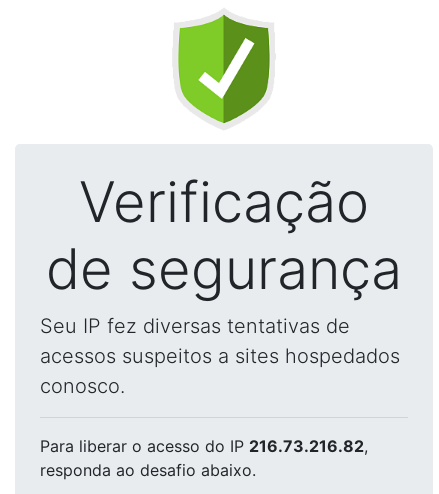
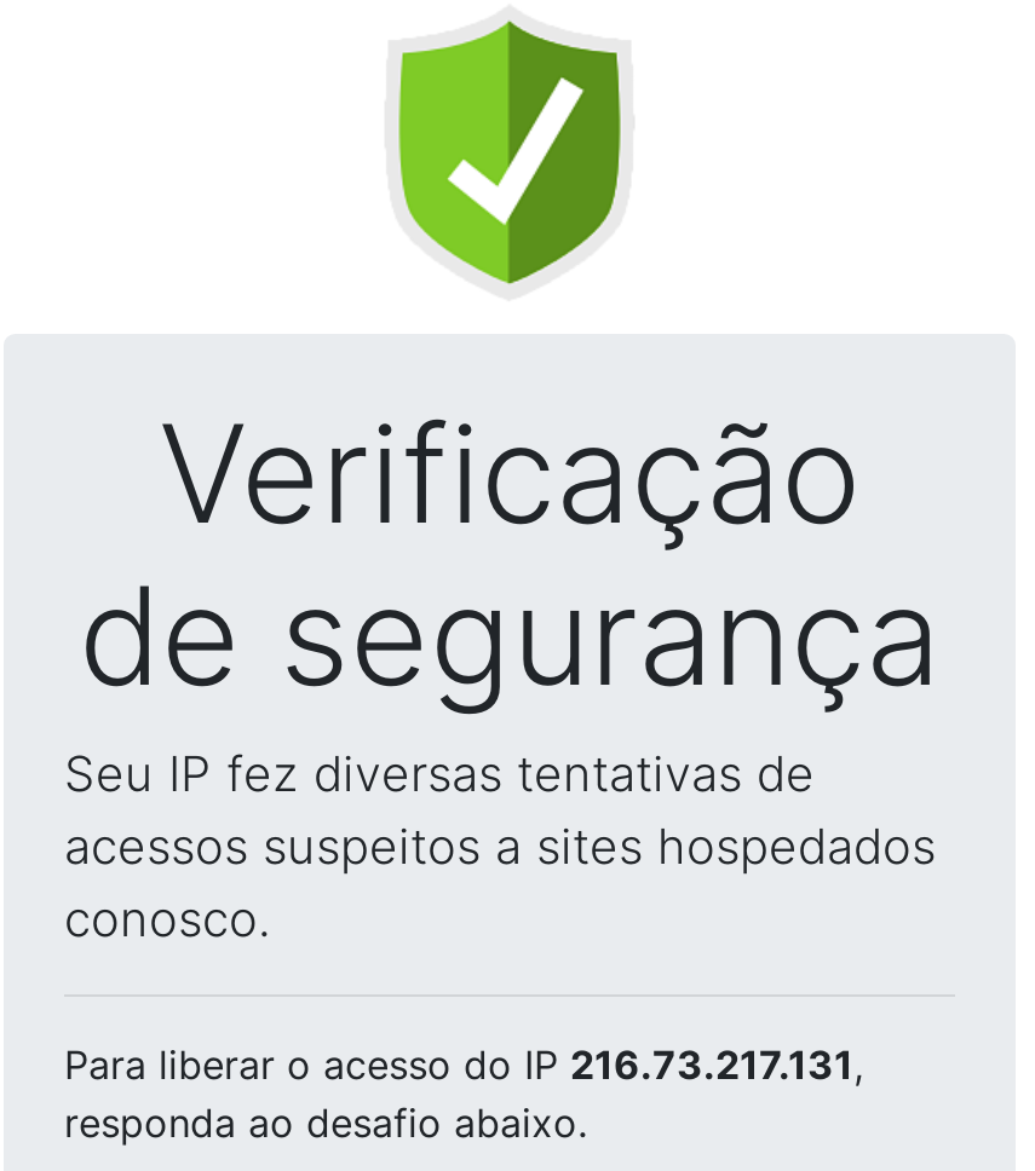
- Para liberar o acesso do IP 216.73.216.82,
+ Para liberar o acesso do IP 216.73.217.131,
